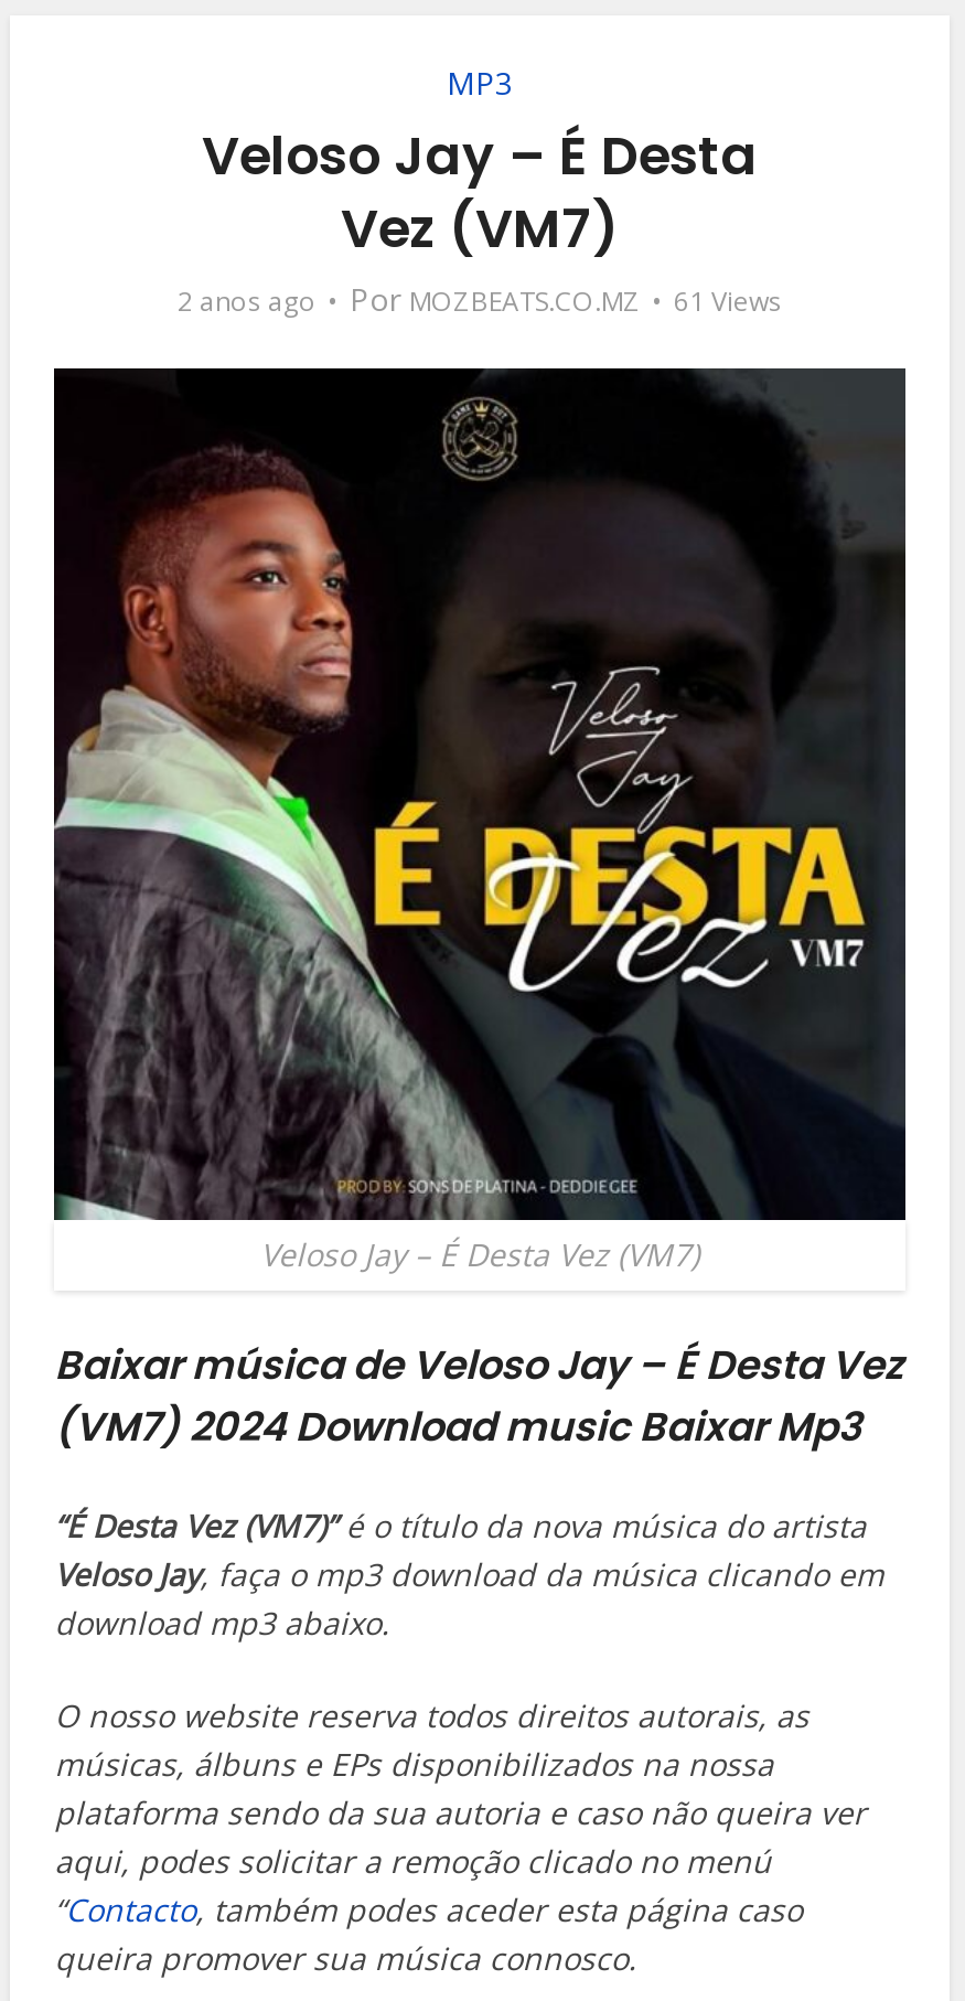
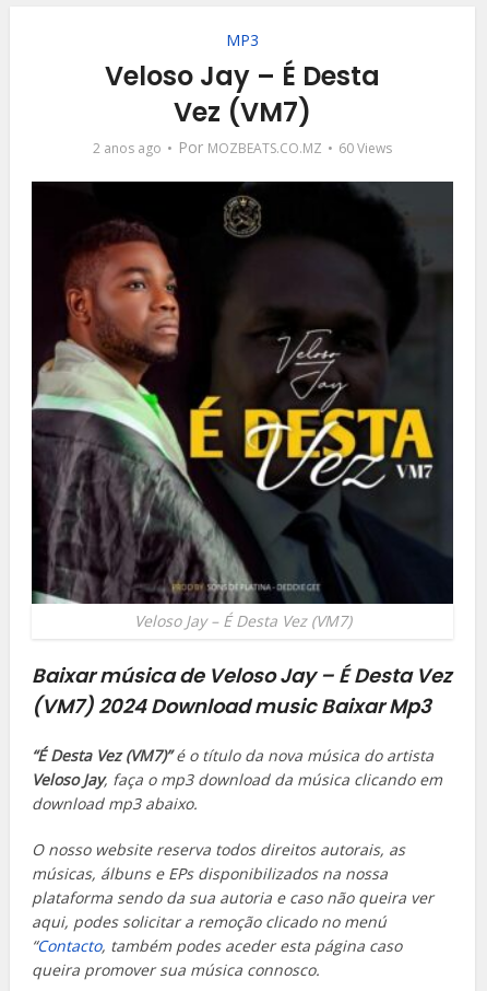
- 2 anos ago Por MOZBEATS.CO.MZ 61 Views
+ 2 anos ago Por MOZBEATS.CO.MZ 60 Views
